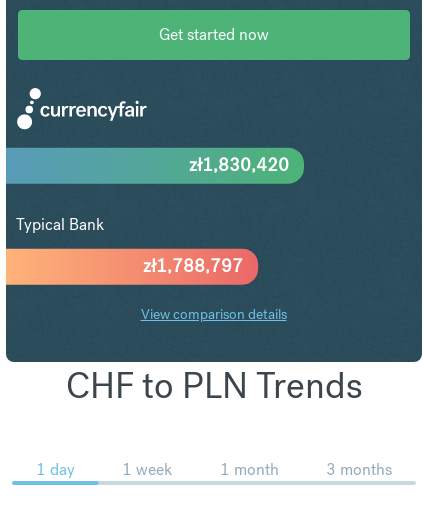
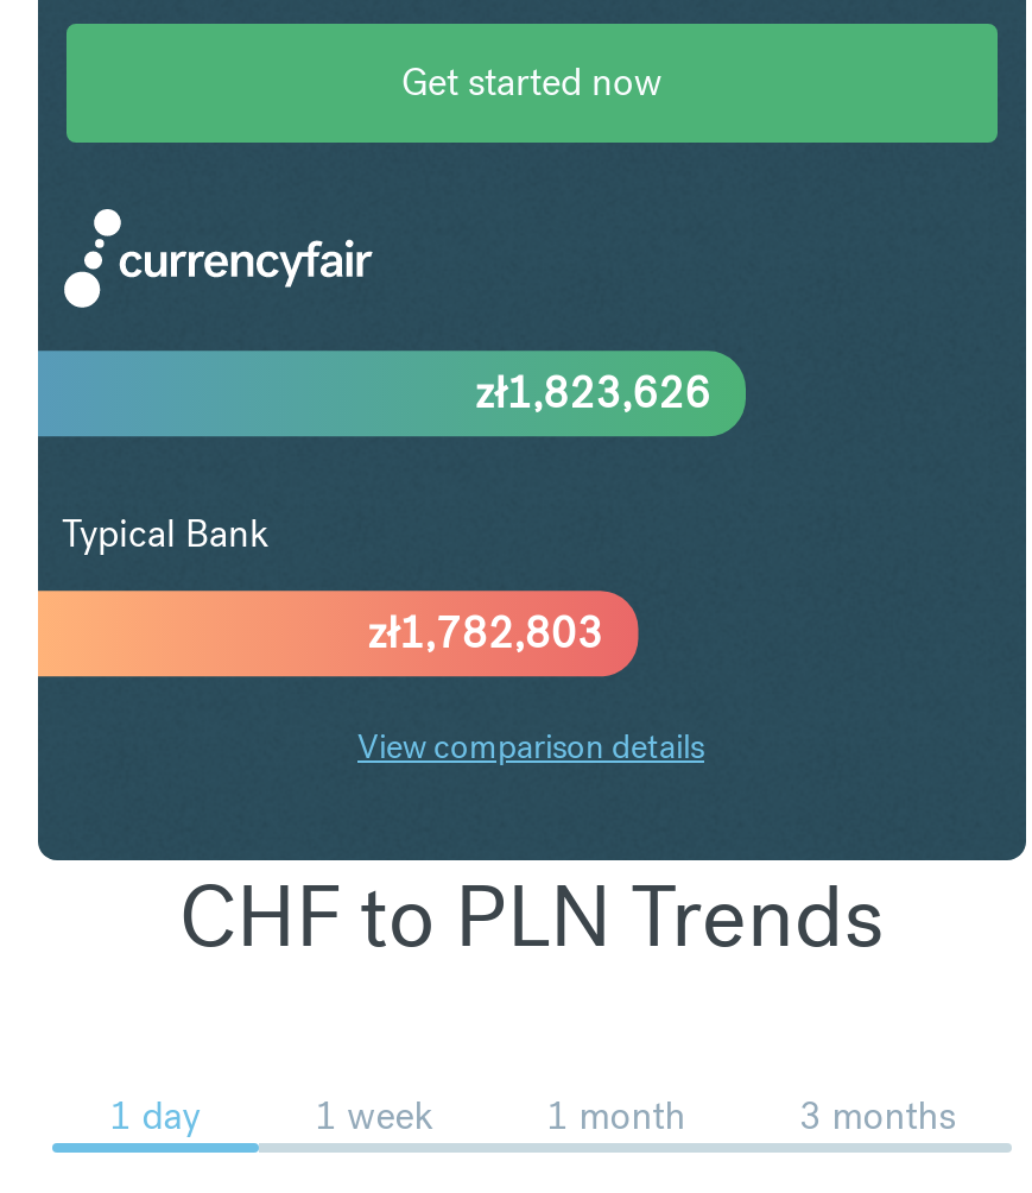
- zł1,830,420
+ zł1,823,626

- zł
- 1,788,797
+ zł1,782,803
